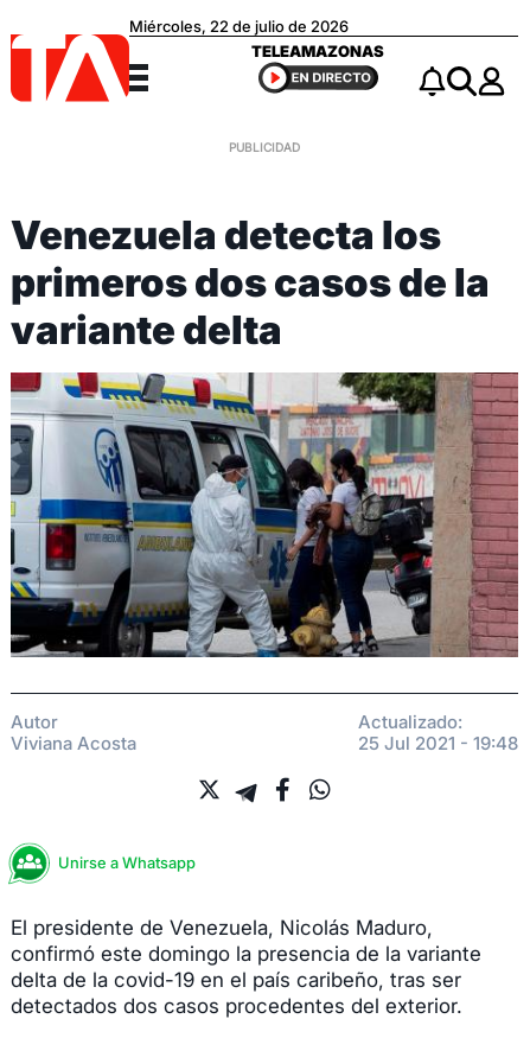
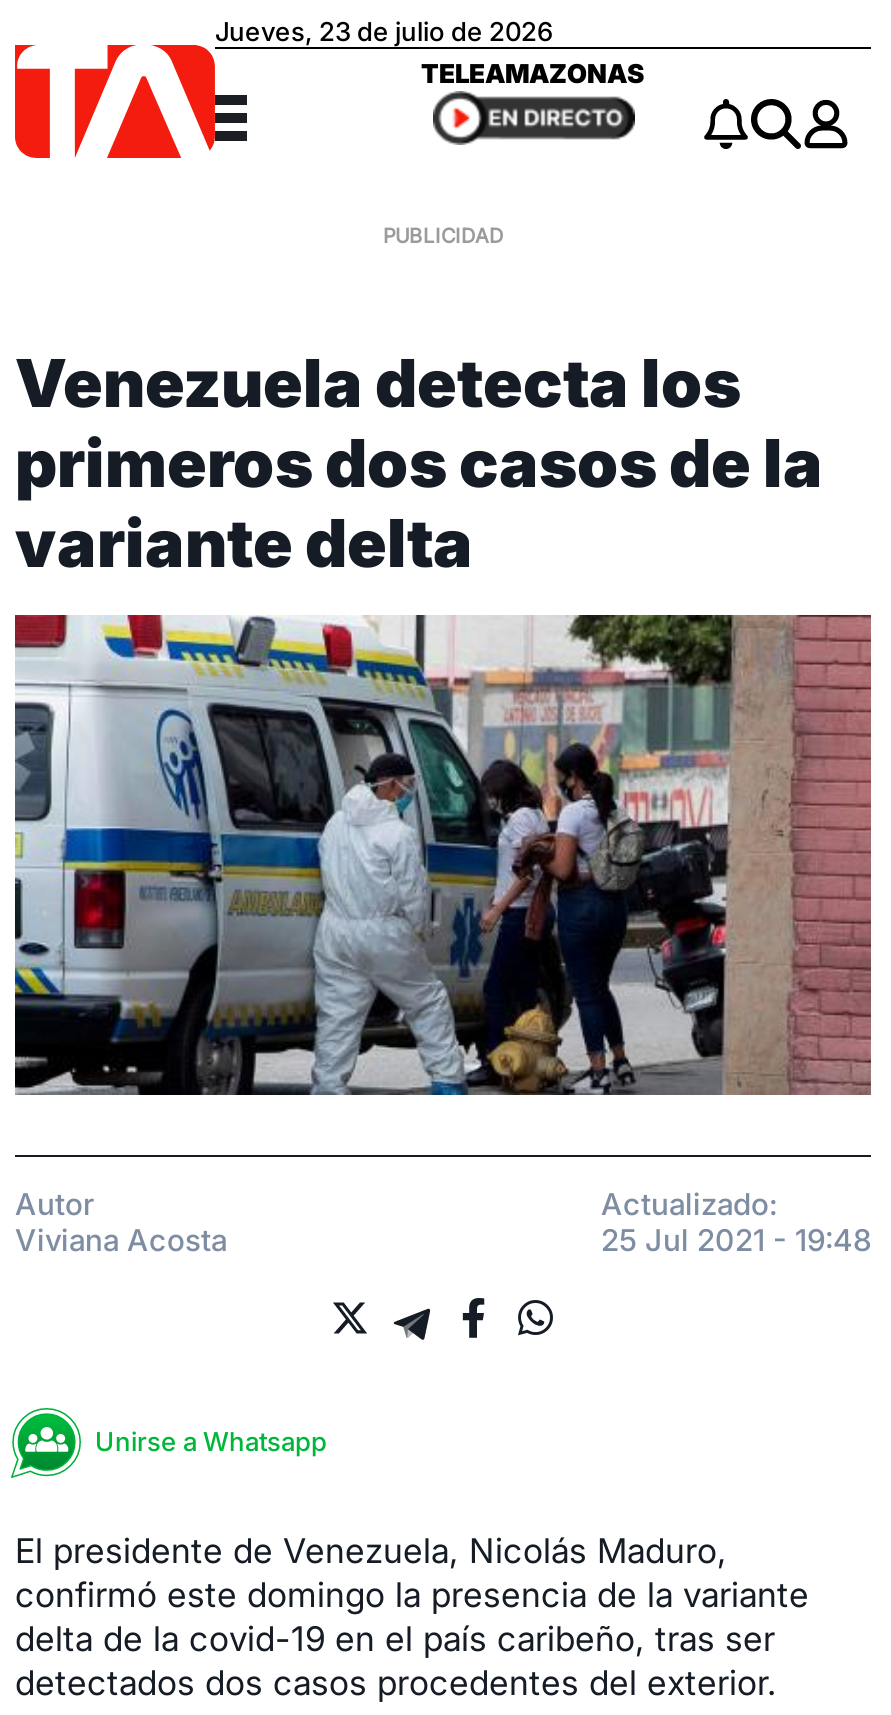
- Miércoles, 22 de julio de 2026
+ Jueves, 23 de julio de 2026
